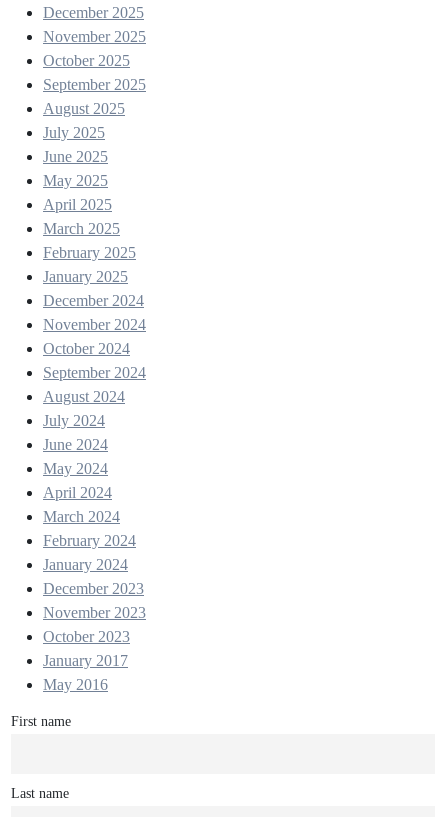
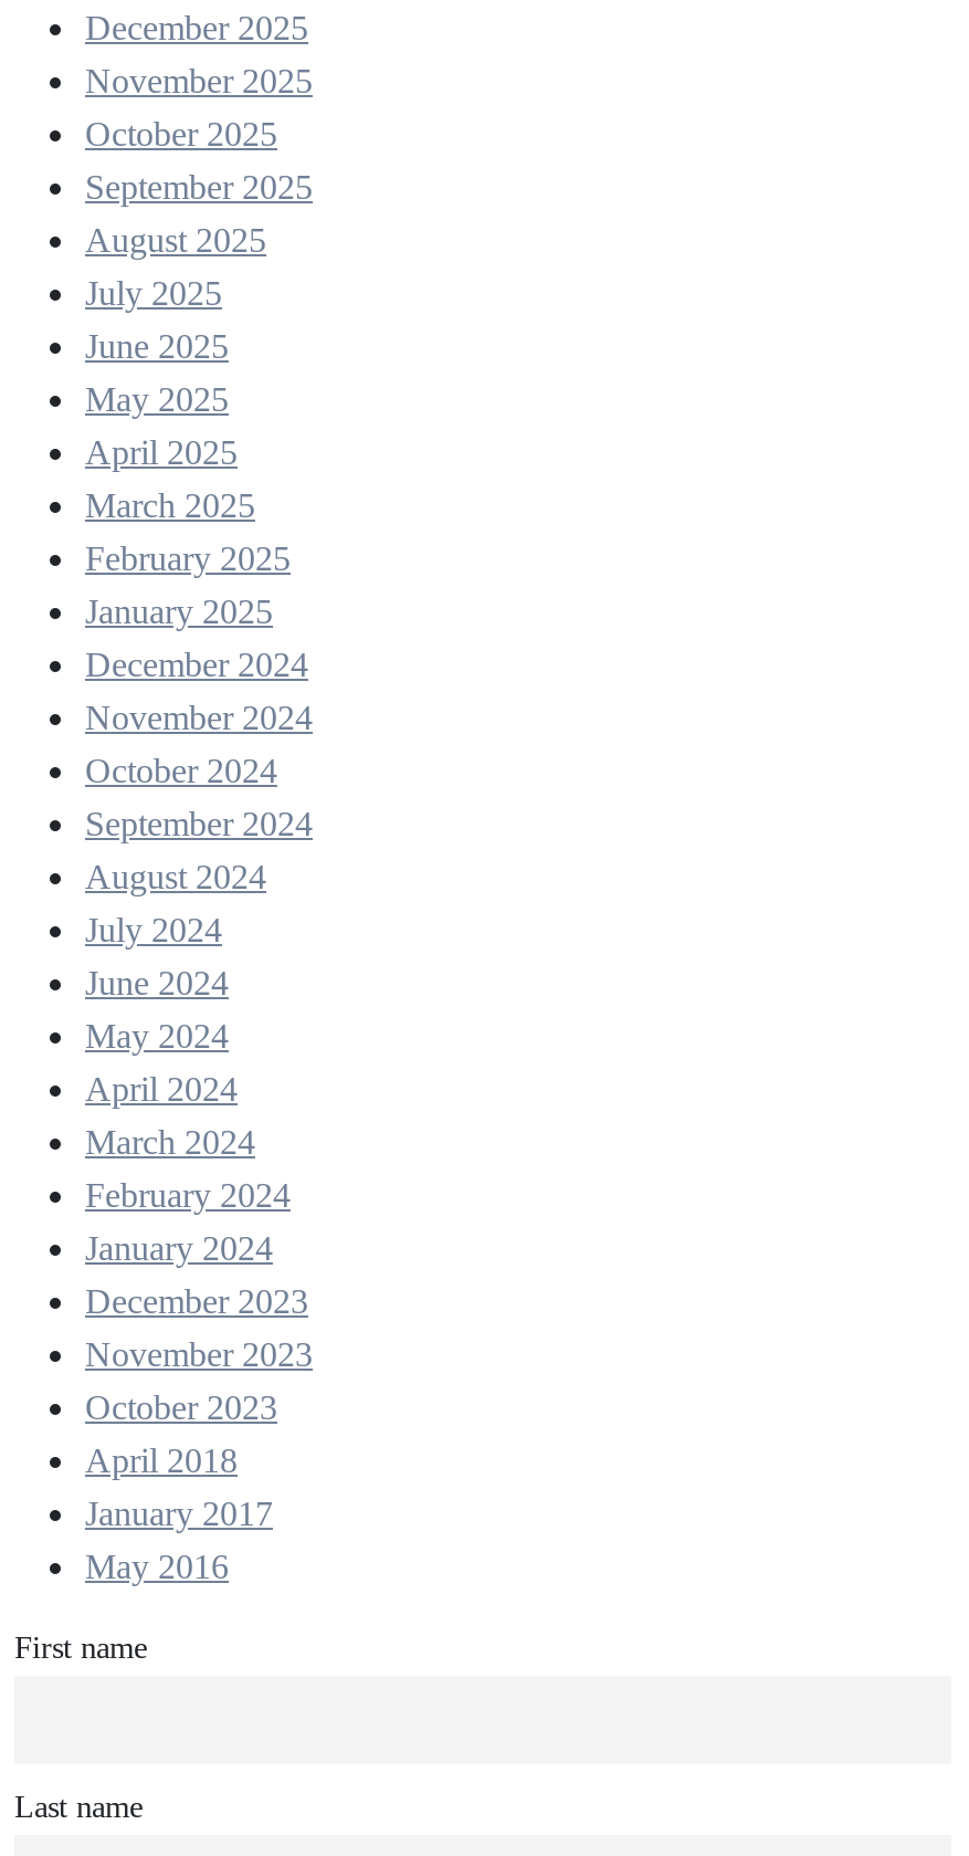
+ April 2018
